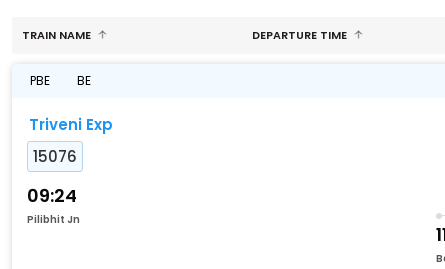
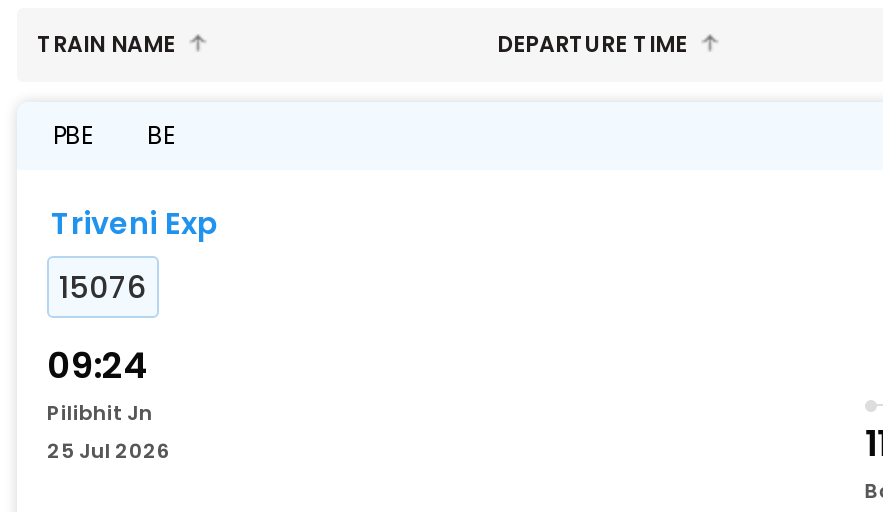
+ 25 Jul 2026
